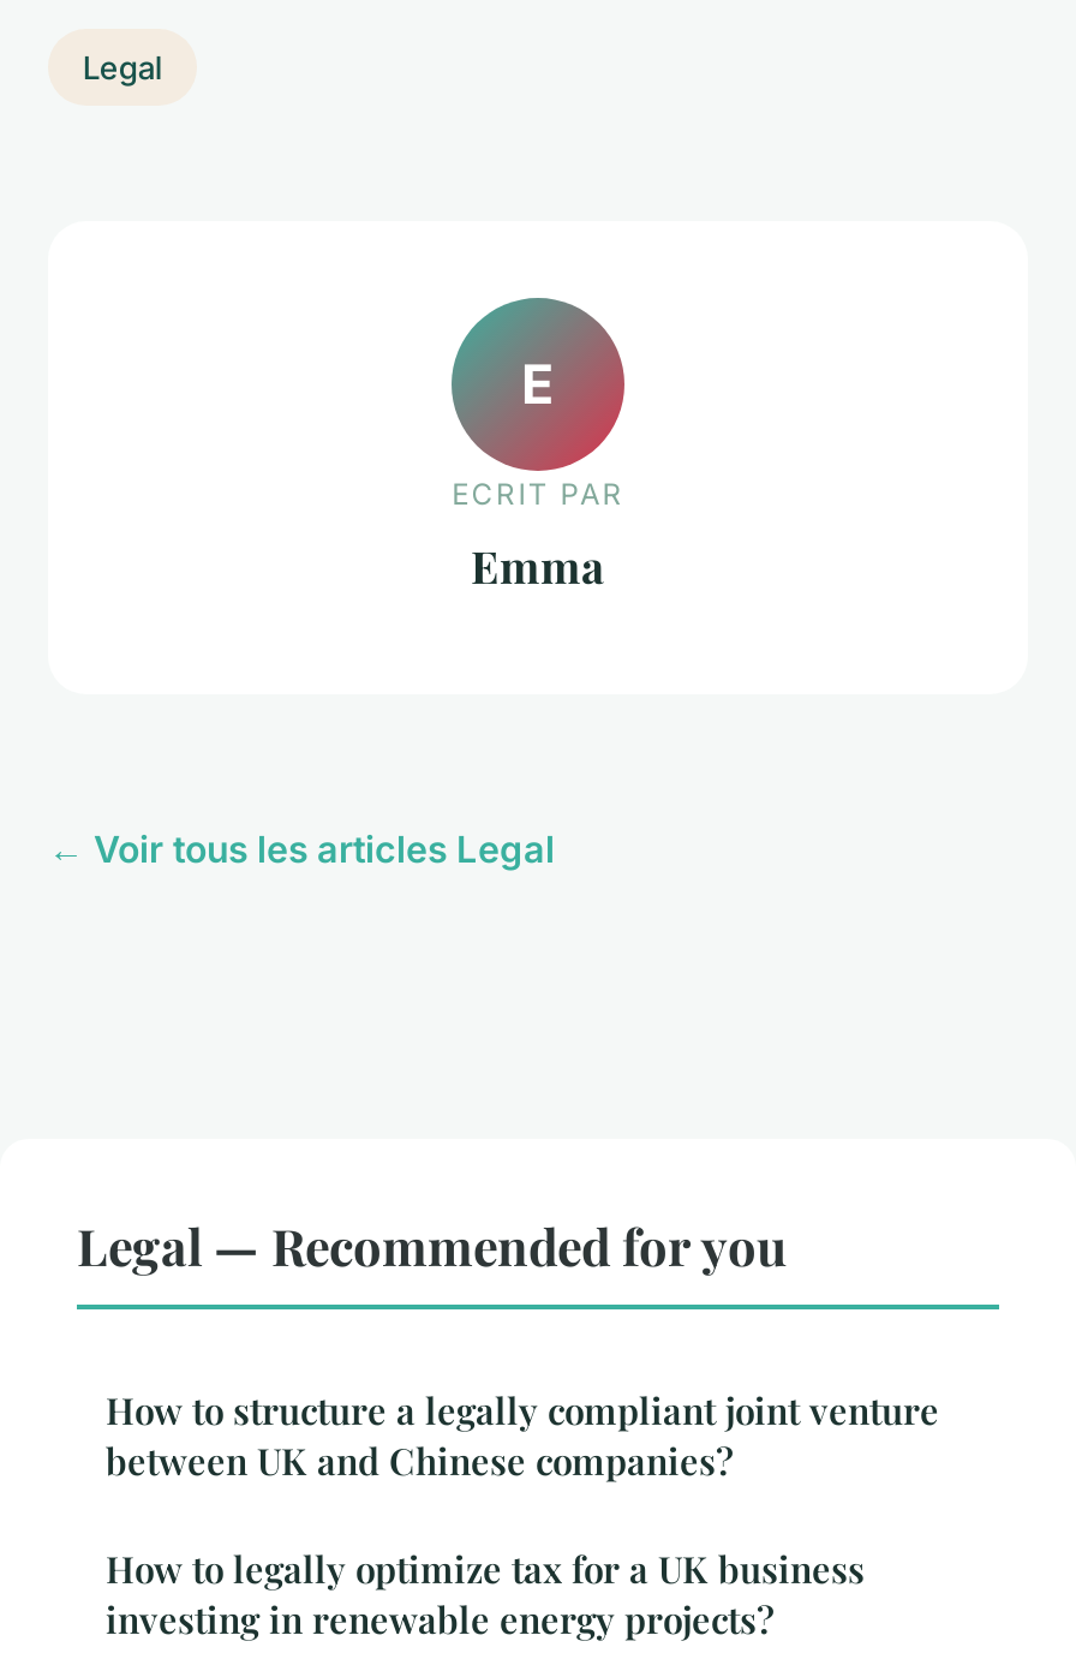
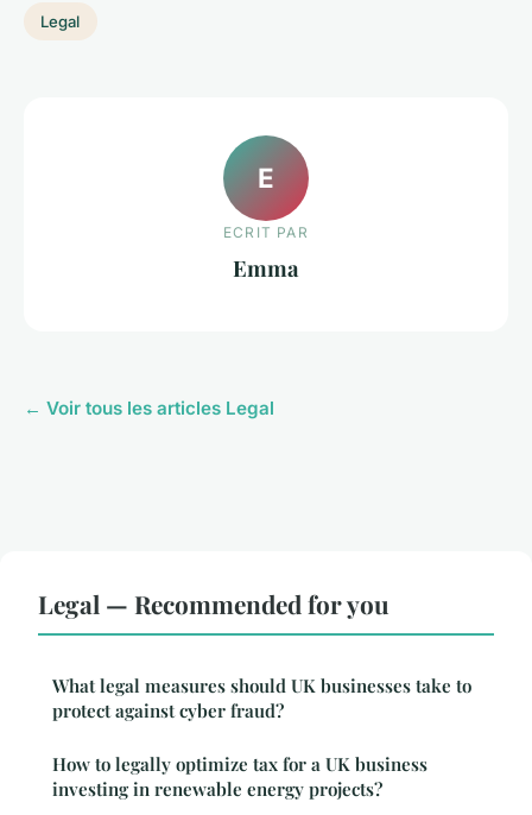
- How to structure a legally compliant joint venture
- between UK and Chinese companies?
+ What legal measures should UK businesses take to
+ protect against cyber fraud?
